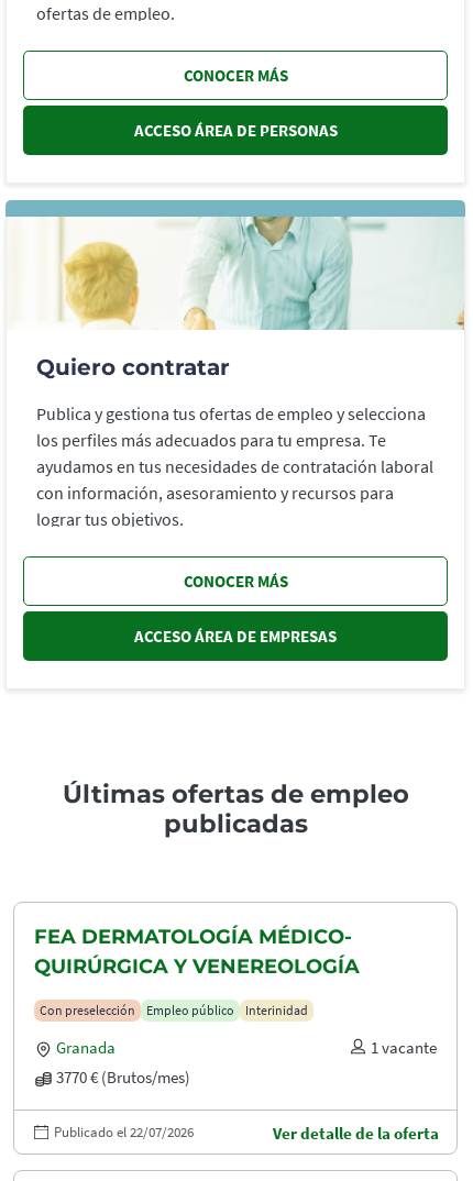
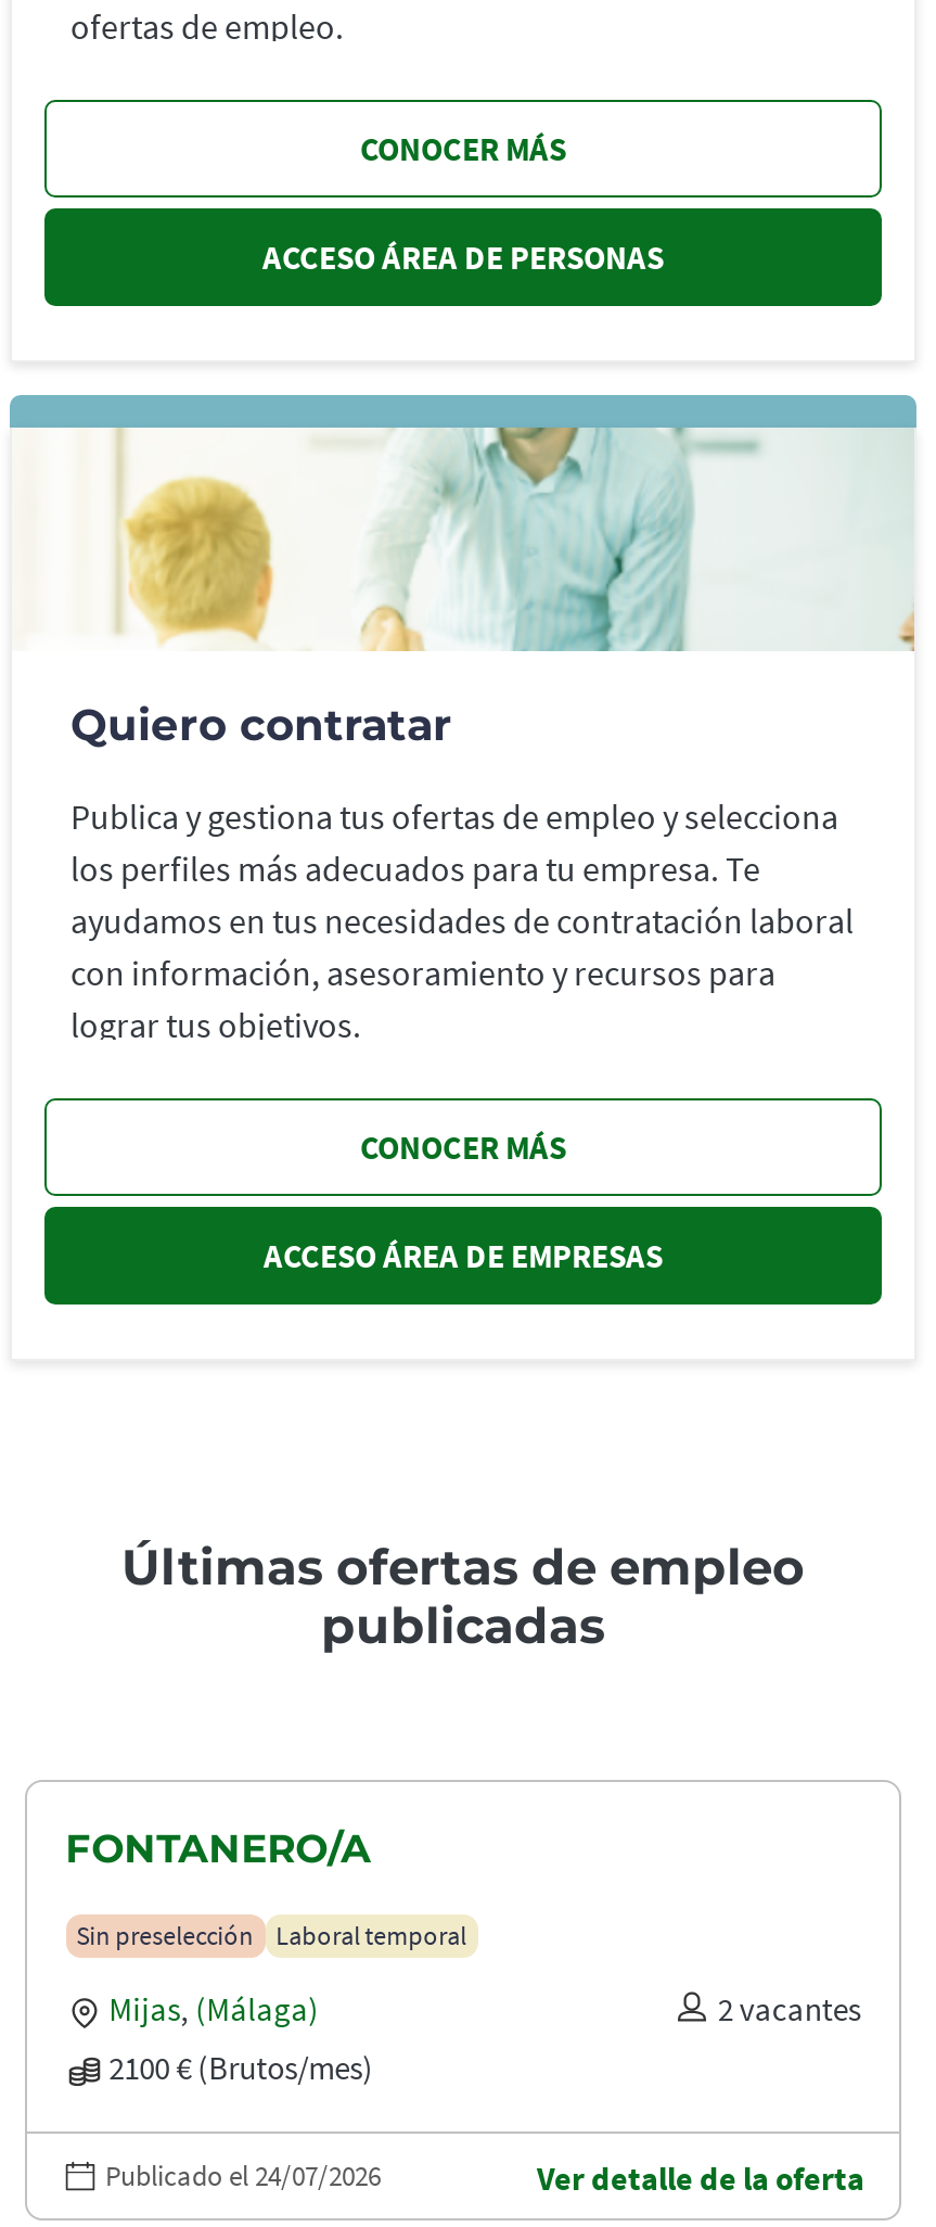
- FEA DERMATOLOGÍA MÉDICO-
- QUIRÚRGICA Y VENEREOLOGÍA
+ FONTANERO/A

- Con preselección
- Empleo público
- Interinidad
+ Sin preselección
+ Laboral temporal

- Granada
- 1 vacante
- 3770 € (Brutos/mes)
+ Mijas, (Málaga)
+ 2 vacantes
+ 2100 € (Brutos/mes)

- Publicado el 22/07/2026
+ Publicado el 24/07/2026
